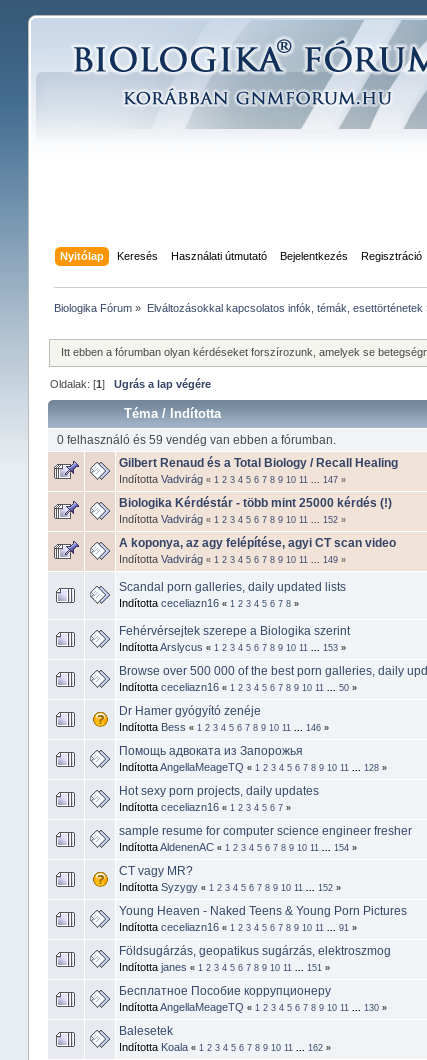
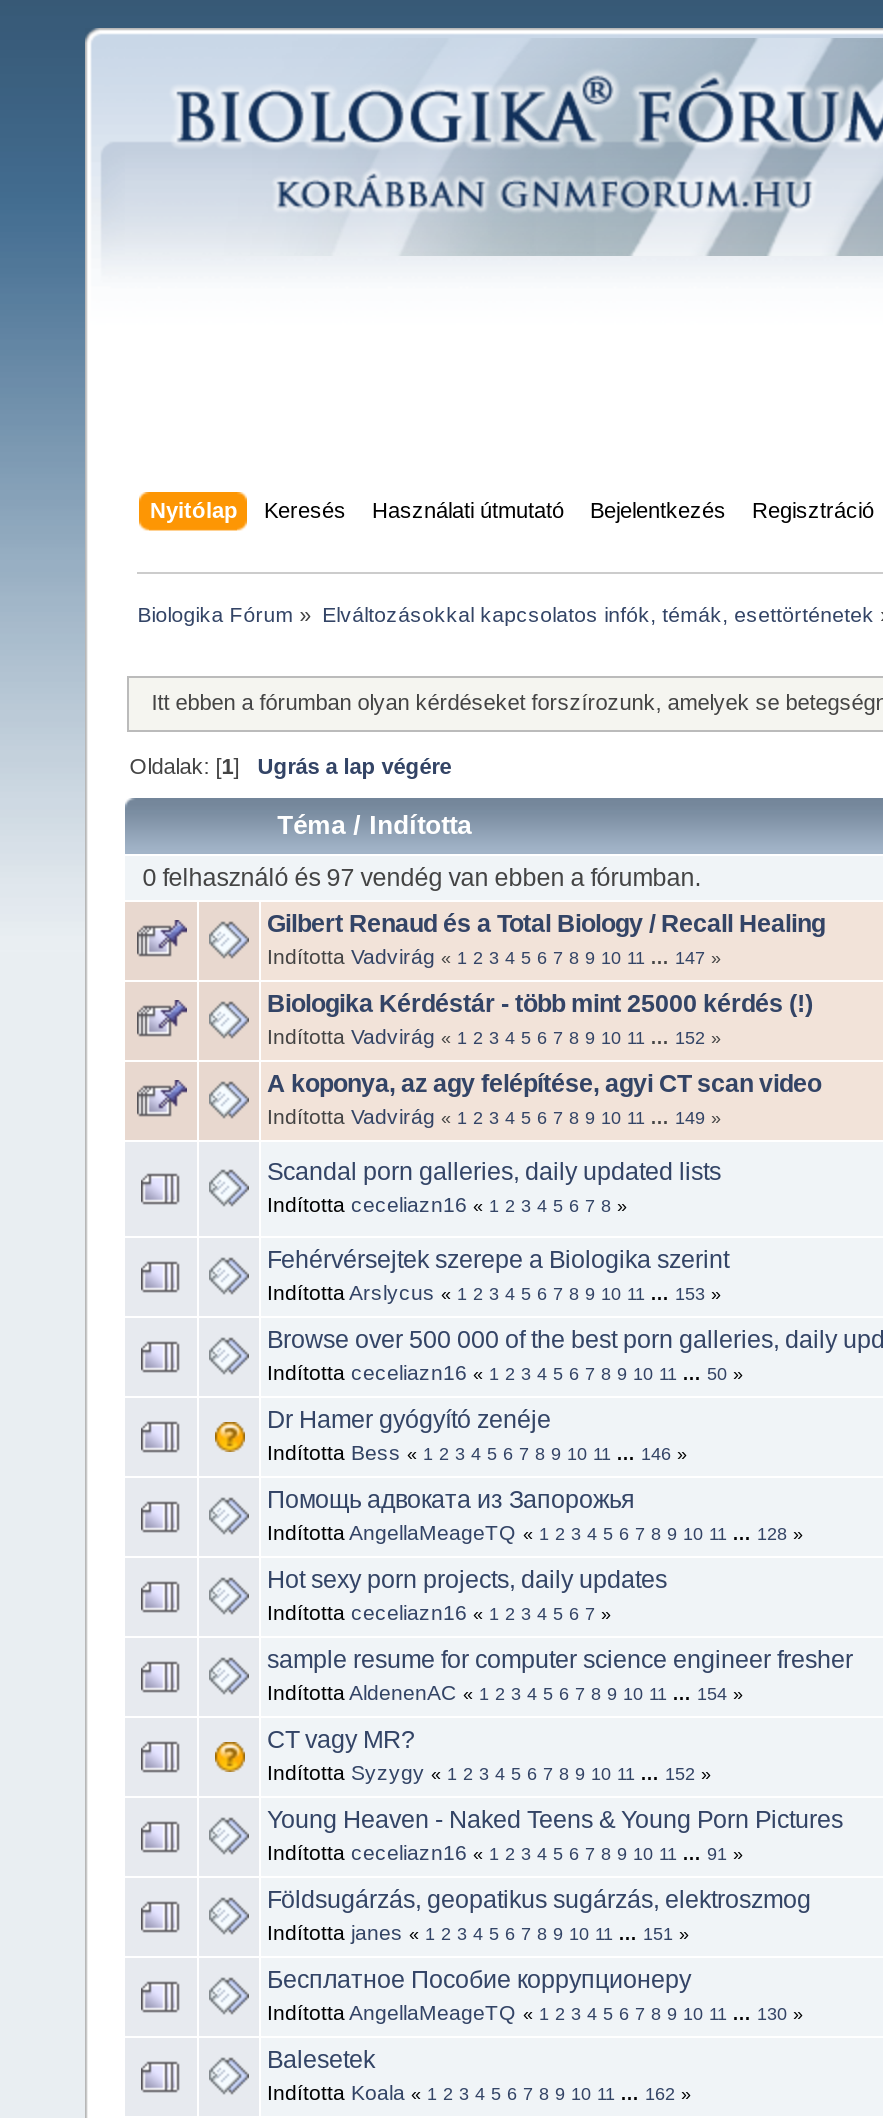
- 0 felhasználó és 59 vendég van ebben a fórumban.
+ 0 felhasználó és 97 vendég van ebben a fórumban.
